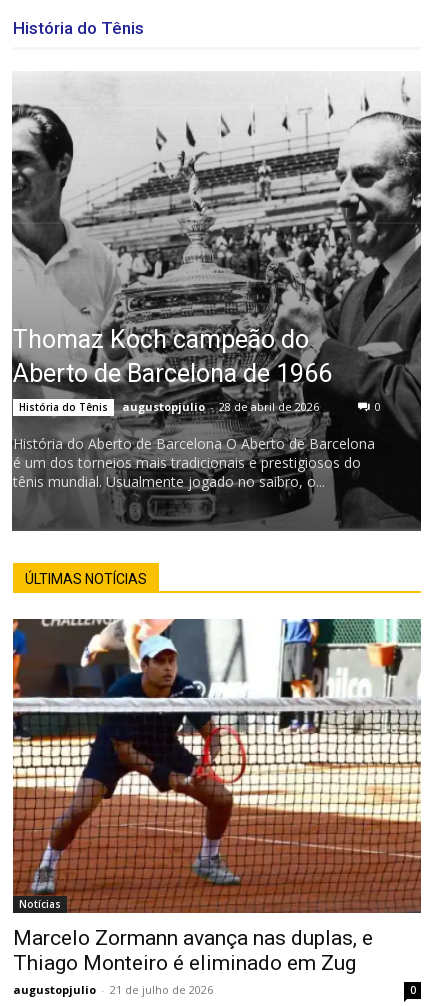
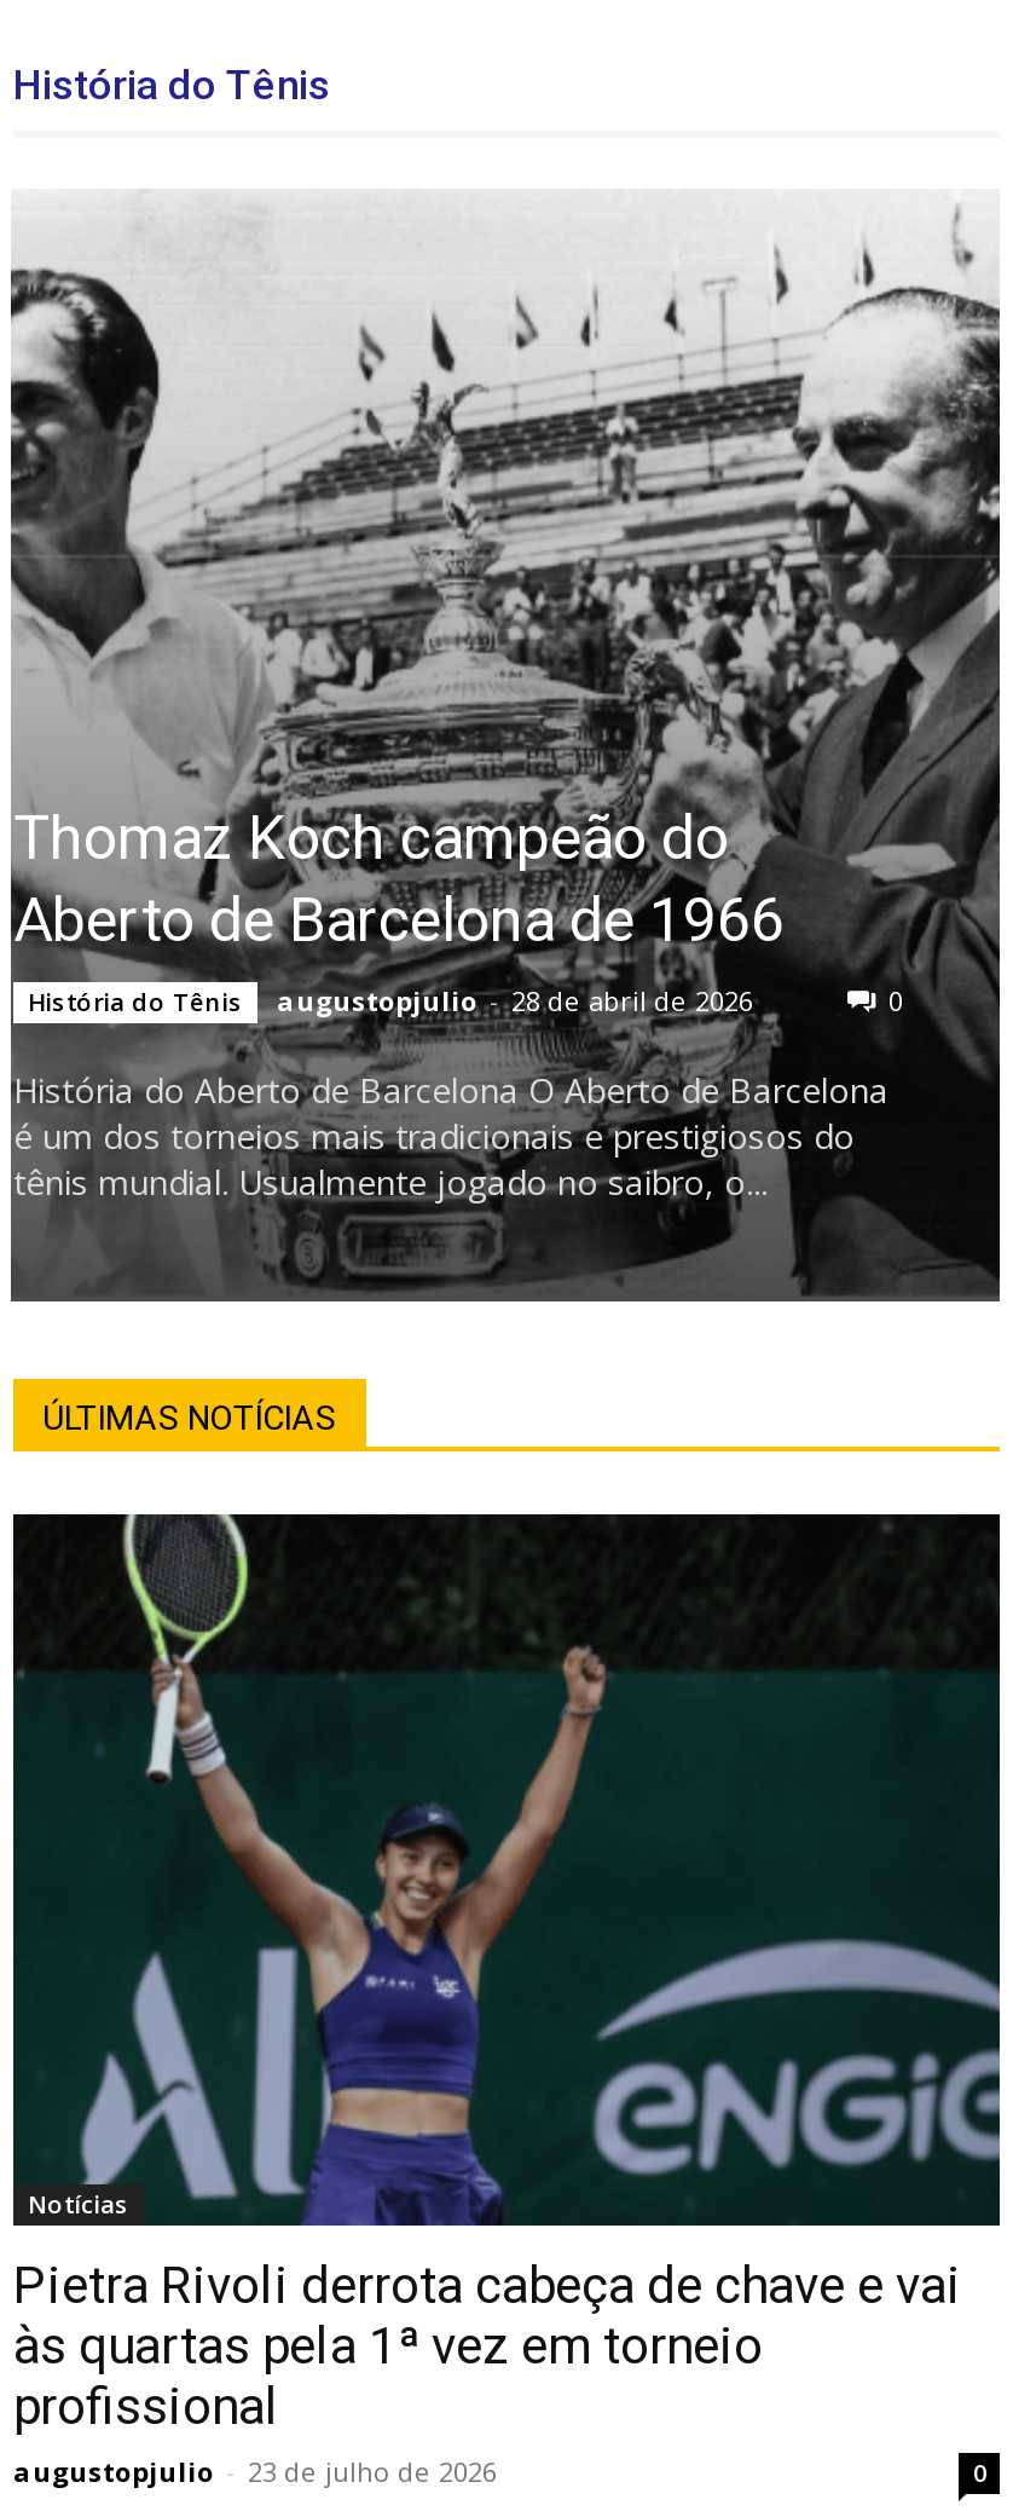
- [image]
- Marcelo Zormann avança nas duplas, e
- Thiago Monteiro é eliminado em Zug
- augustopjulio - 21 de julho de 2026
+ [image]
+ Pietra Rivoli derrota cabeça de chave e vai
+ às quartas pela 1ª vez em torneio
+ profissional
+ augustopjulio - 23 de julho de 2026
